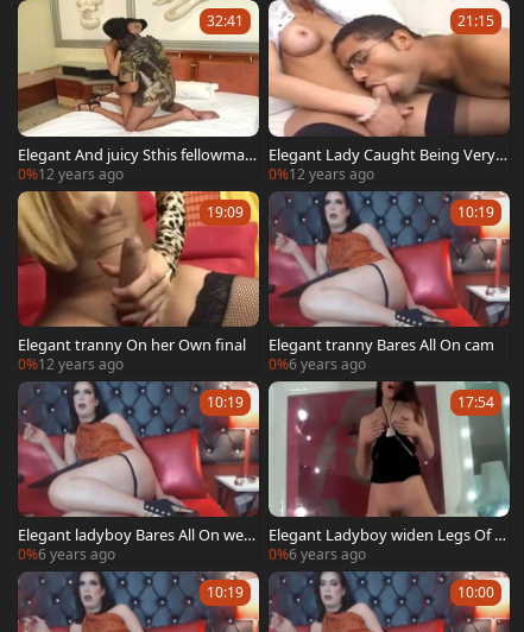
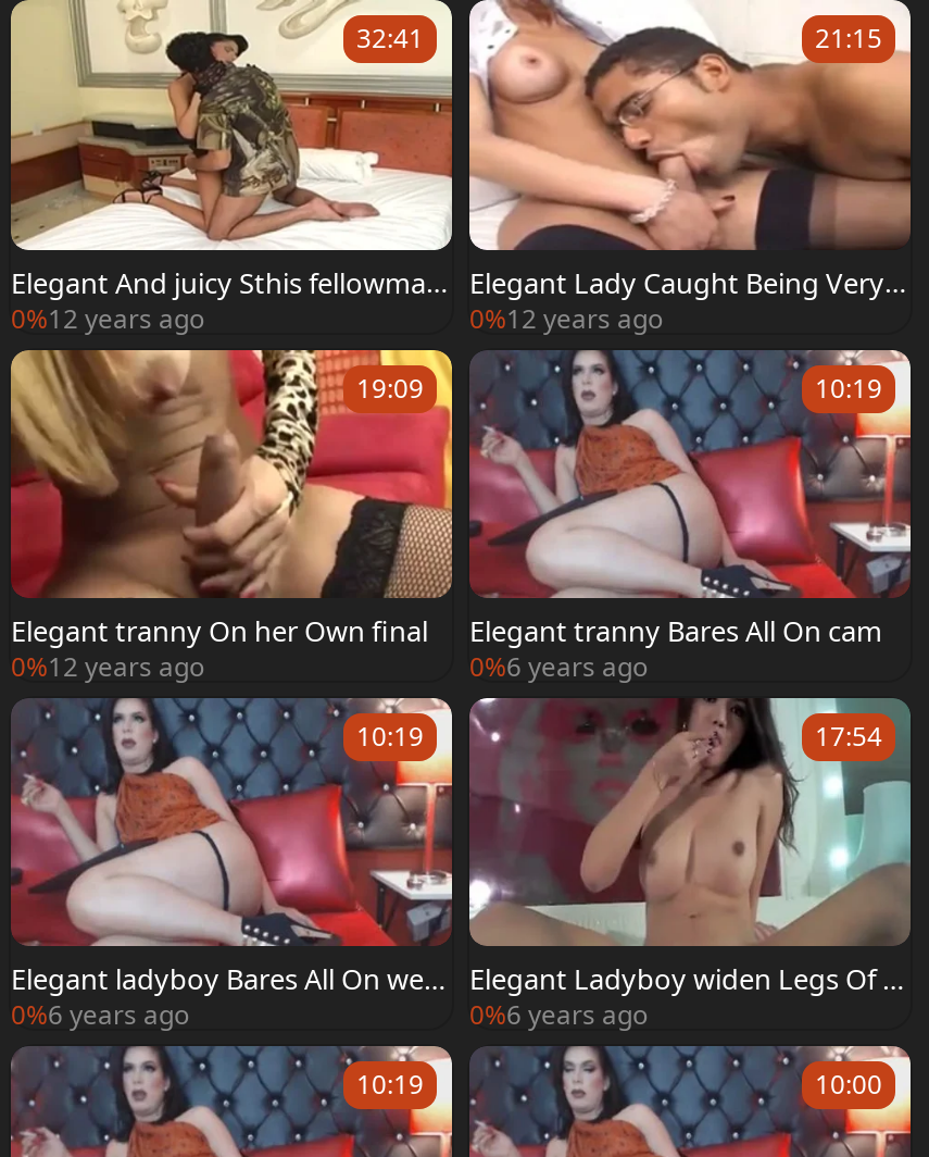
- [image]
+ [image]
